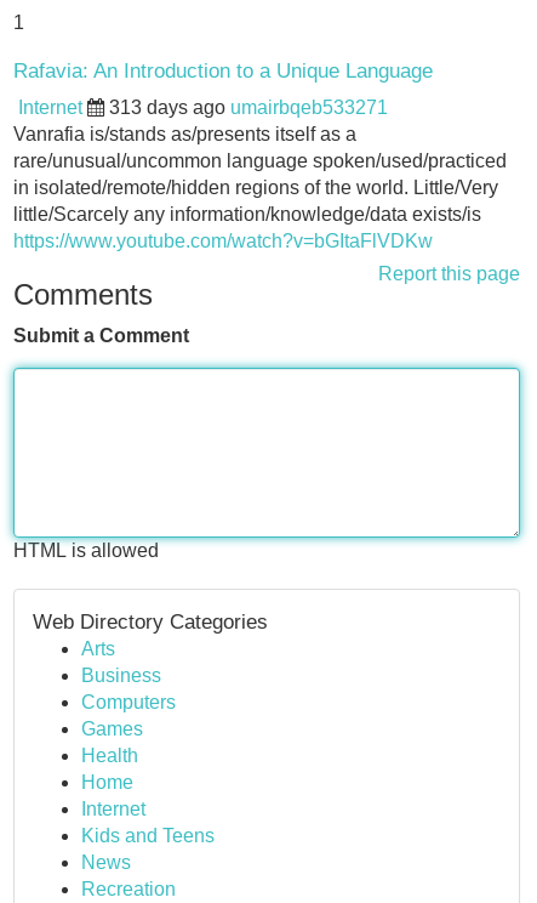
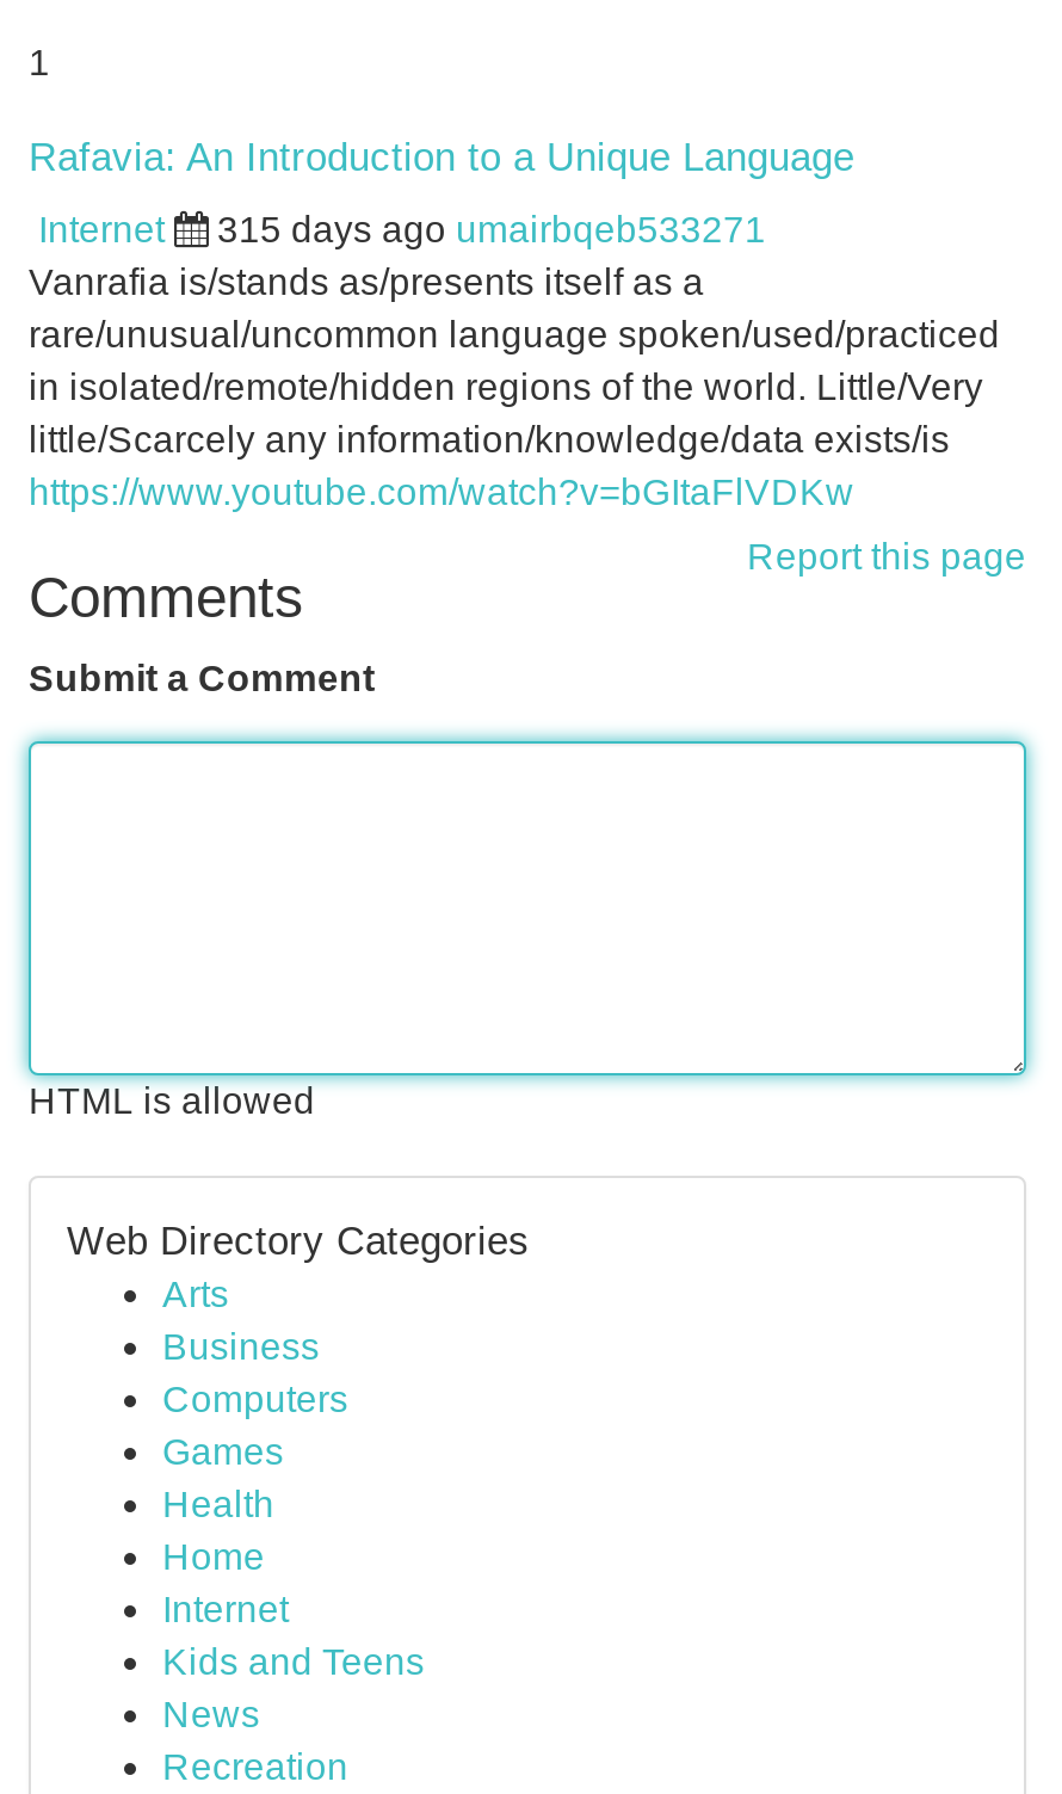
- 313 days ago umairbqeb533271
+ 315 days ago umairbqeb533271
